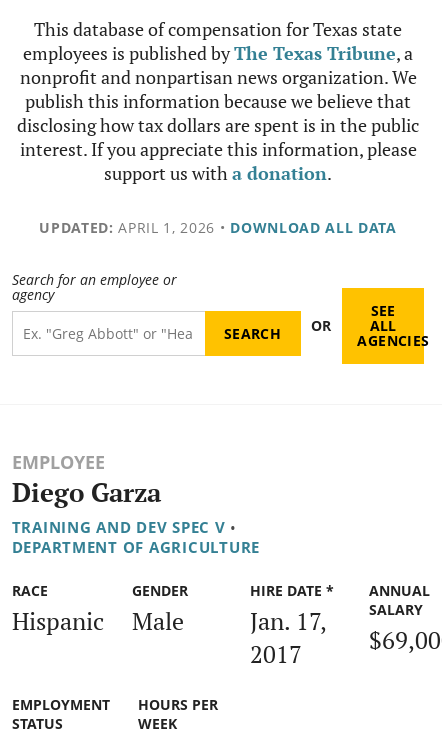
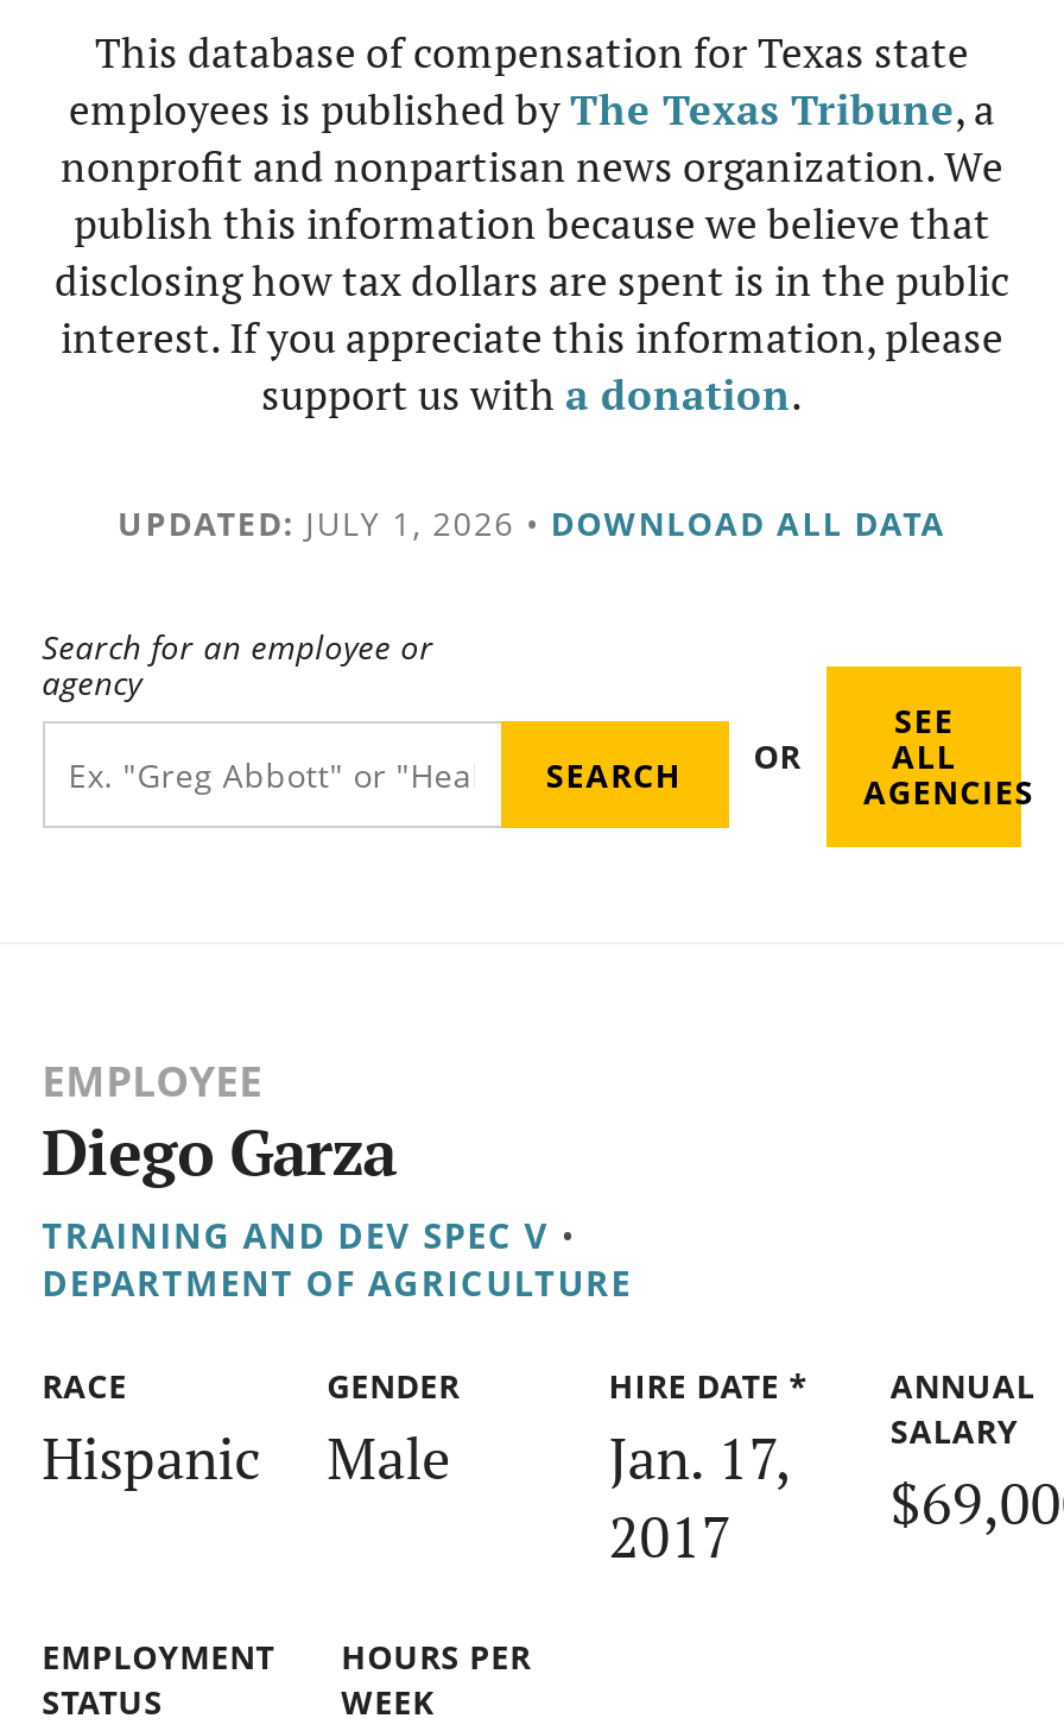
- UPDATED: APRIL 1, 2026 • DOWNLOAD ALL DATA
+ UPDATED: JULY 1, 2026 • DOWNLOAD ALL DATA
